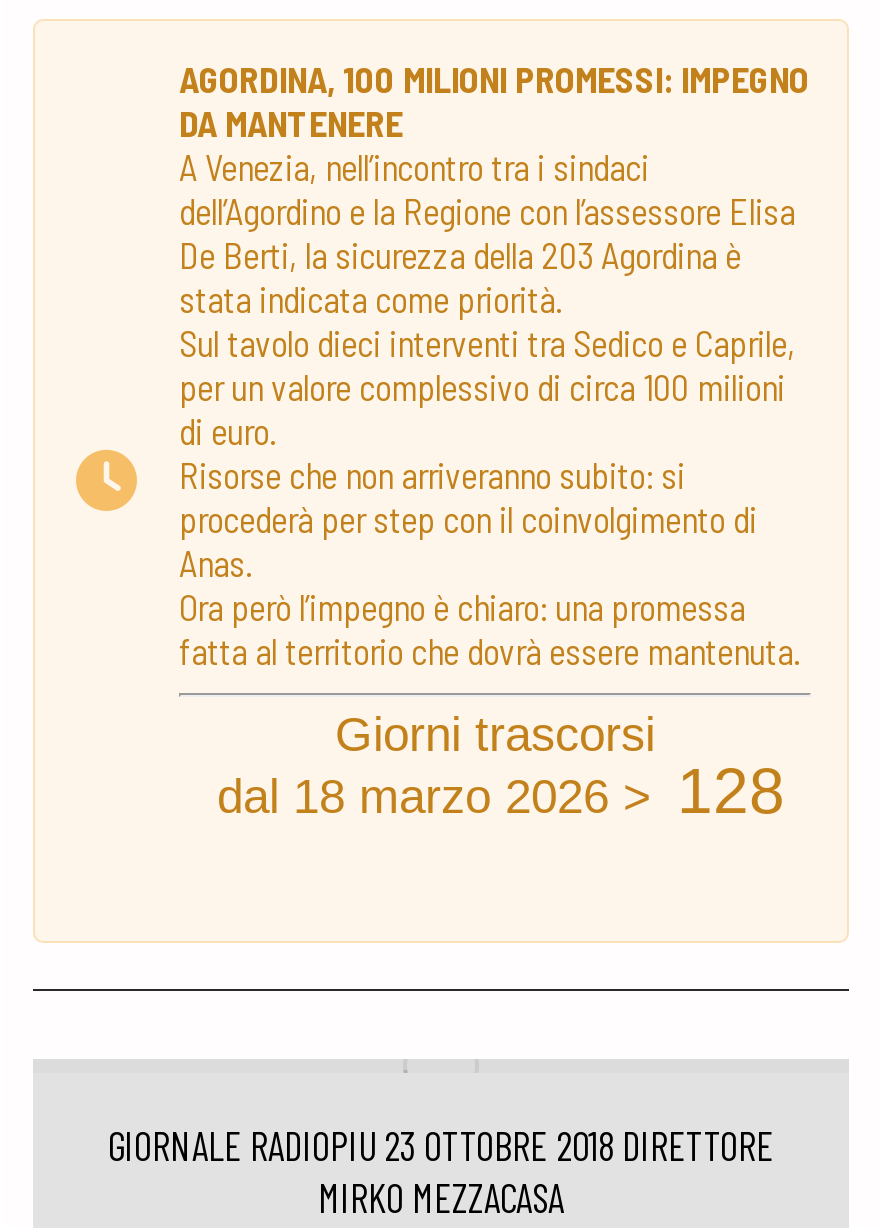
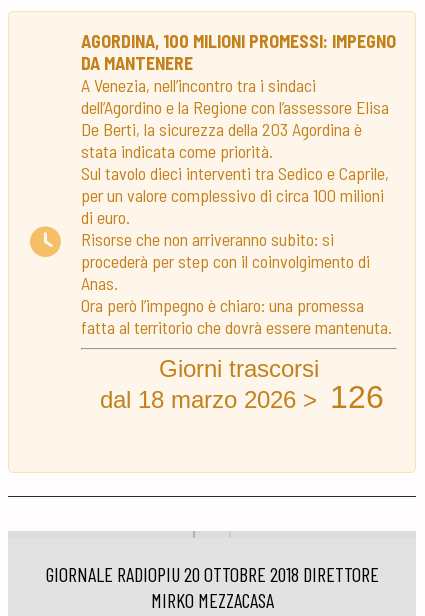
- dal 18 marzo 2026 > 128
+ dal 18 marzo 2026 > 126

- GIORNALE RADIOPIU 23 OTTOBRE 2018 DIRETTORE
+ GIORNALE RADIOPIU 20 OTTOBRE 2018 DIRETTORE
